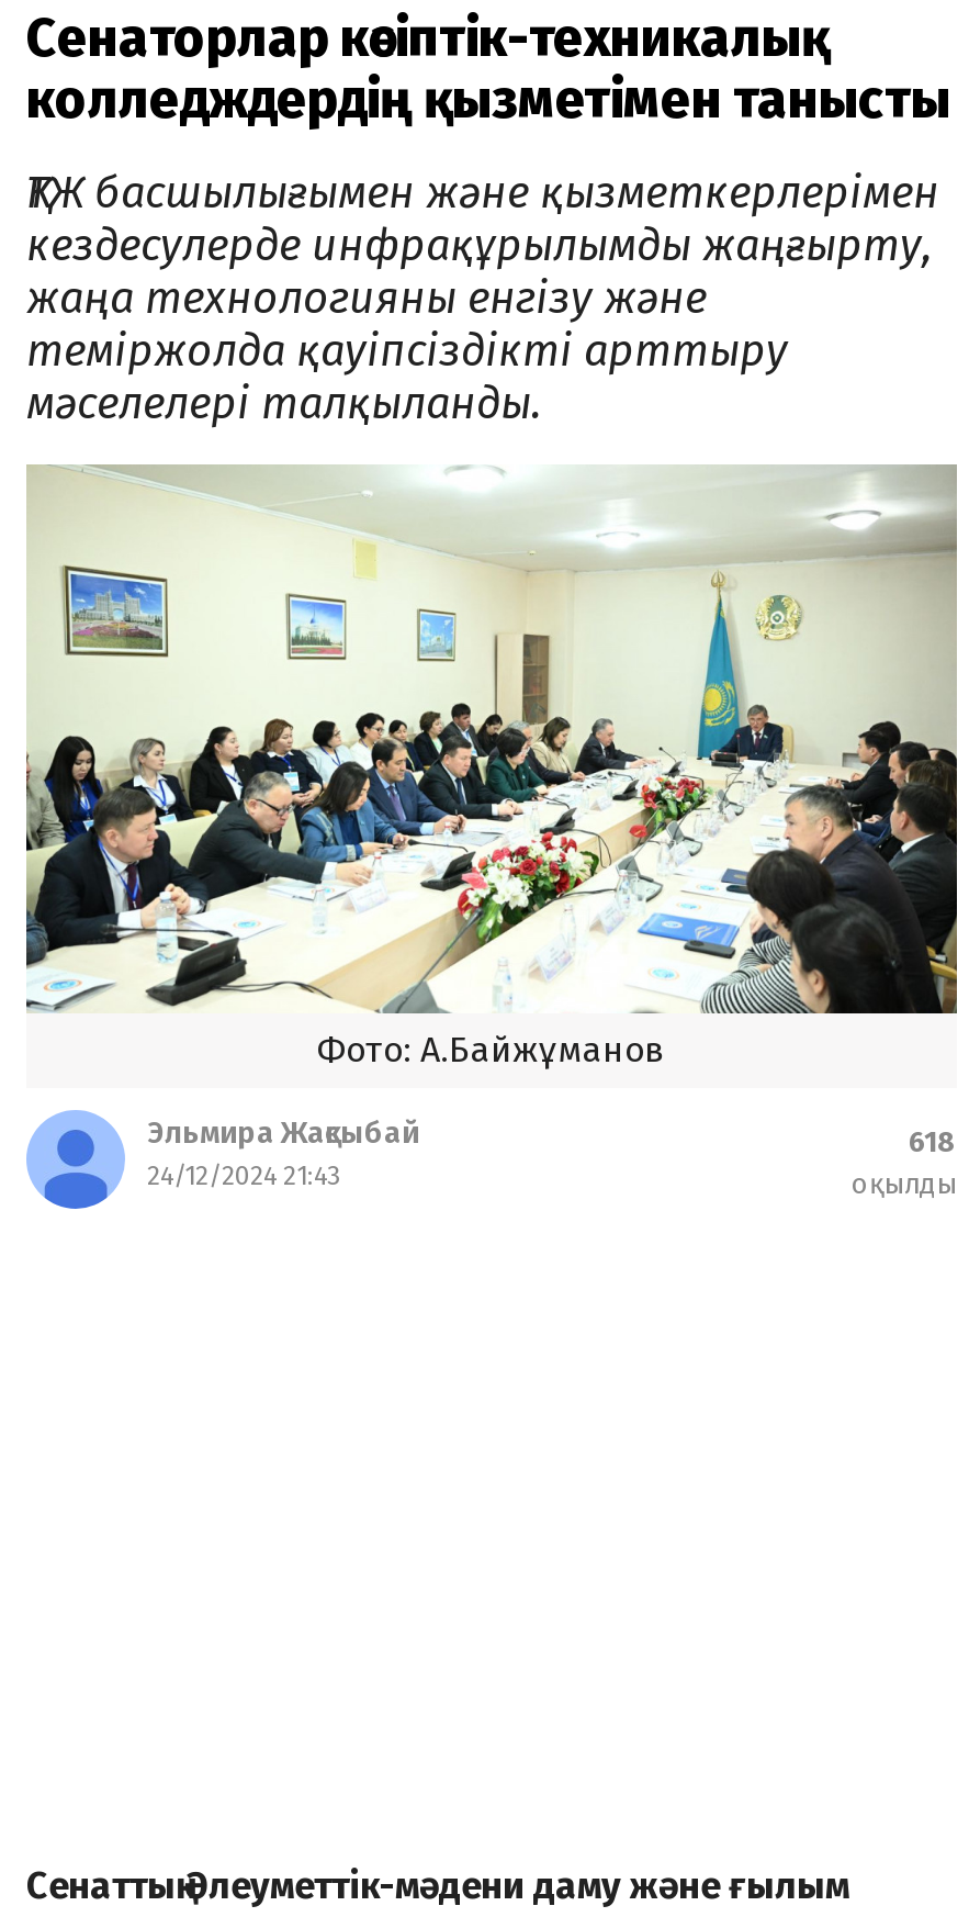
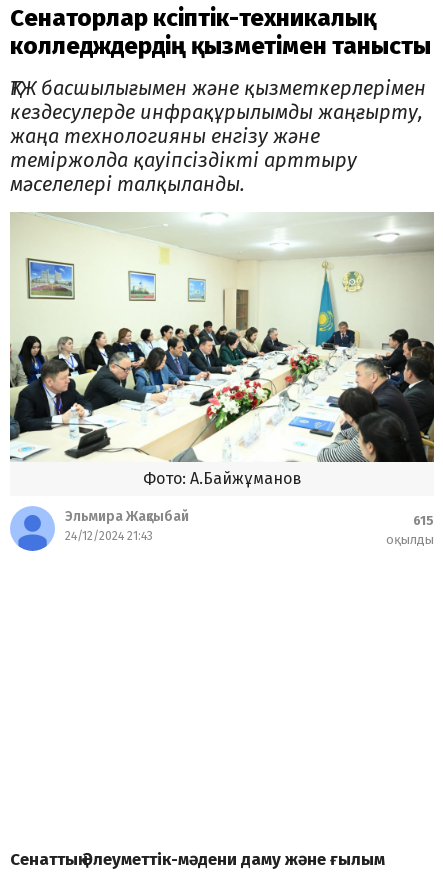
- 618
+ 615
